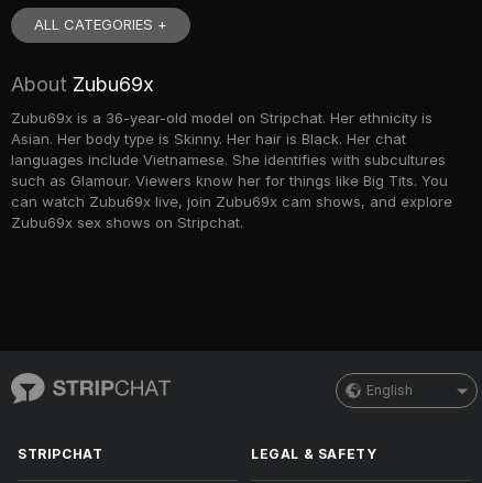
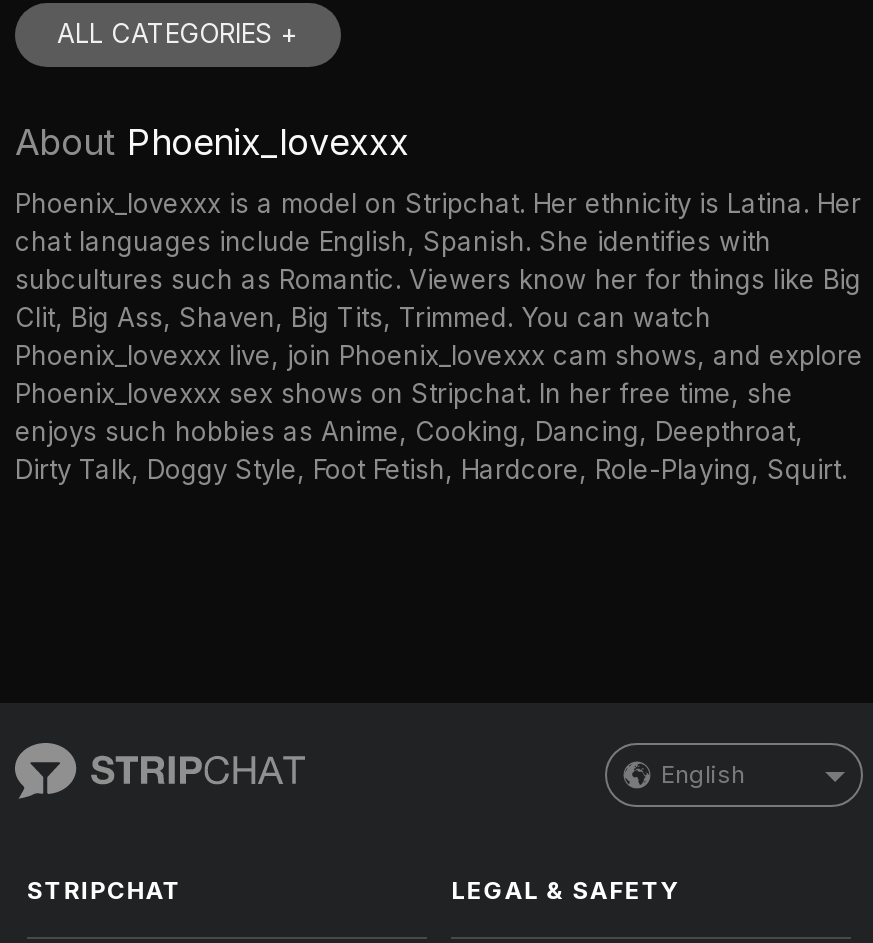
- About Zubu69x
+ About Phoenix_lovexxx

- Zubu69x is a 36-year-old model on Stripchat. Her ethnicity is
- Asian. Her body type is Skinny. Her hair is Black. Her chat
- languages include Vietnamese. She identifies with subcultures
- such as Glamour. Viewers know her for things like Big Tits. You
- can watch Zubu69x live, join Zubu69x cam shows, and explore
- Zubu69x sex shows on Stripchat.
+ Phoenix_lovexxx is a model on Stripchat. Her ethnicity is Latina. Her
+ chat languages include English, Spanish. She identifies with
+ subcultures such as Romantic. Viewers know her for things like Big
+ Clit, Big Ass, Shaven, Big Tits, Trimmed. You can watch
+ Phoenix_lovexxx live, join Phoenix_lovexxx cam shows, and explore
+ Phoenix_lovexxx sex shows on Stripchat. In her free time, she
+ enjoys such hobbies as Anime, Cooking, Dancing, Deepthroat,
+ Dirty Talk, Doggy Style, Foot Fetish, Hardcore, Role-Playing, Squirt.
